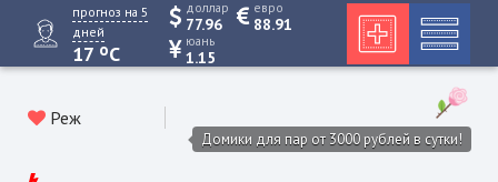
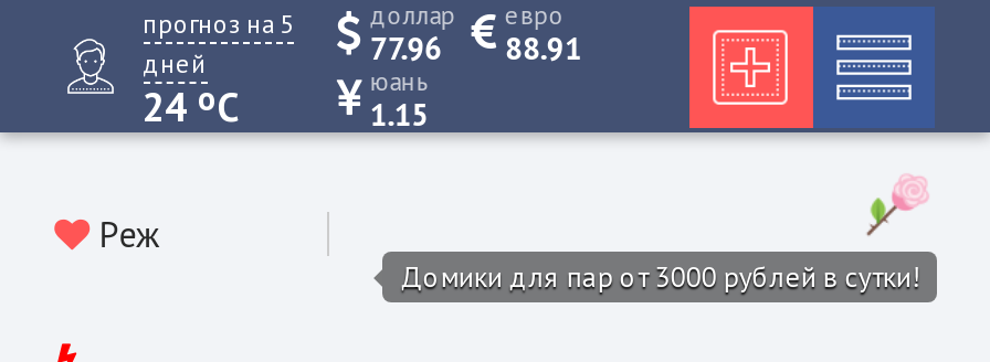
- 17oC
+ 24oC
